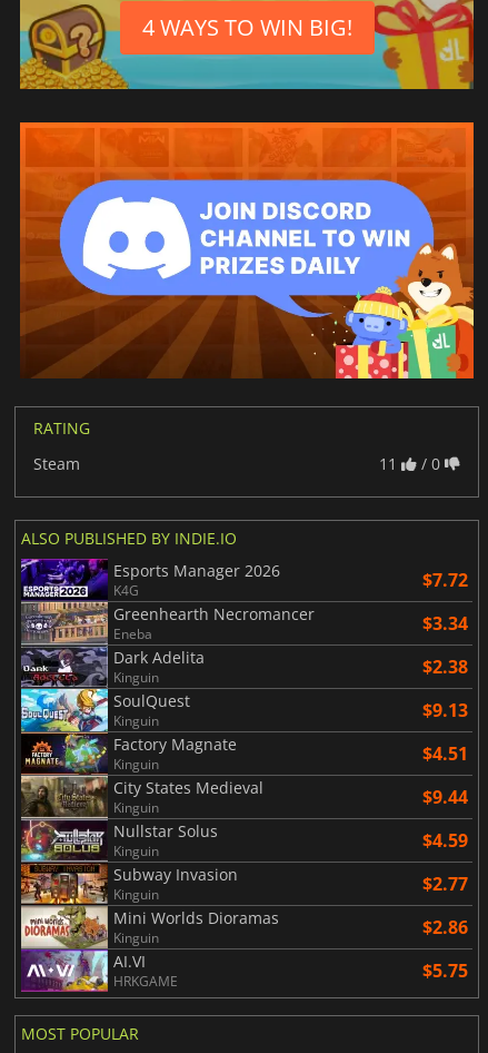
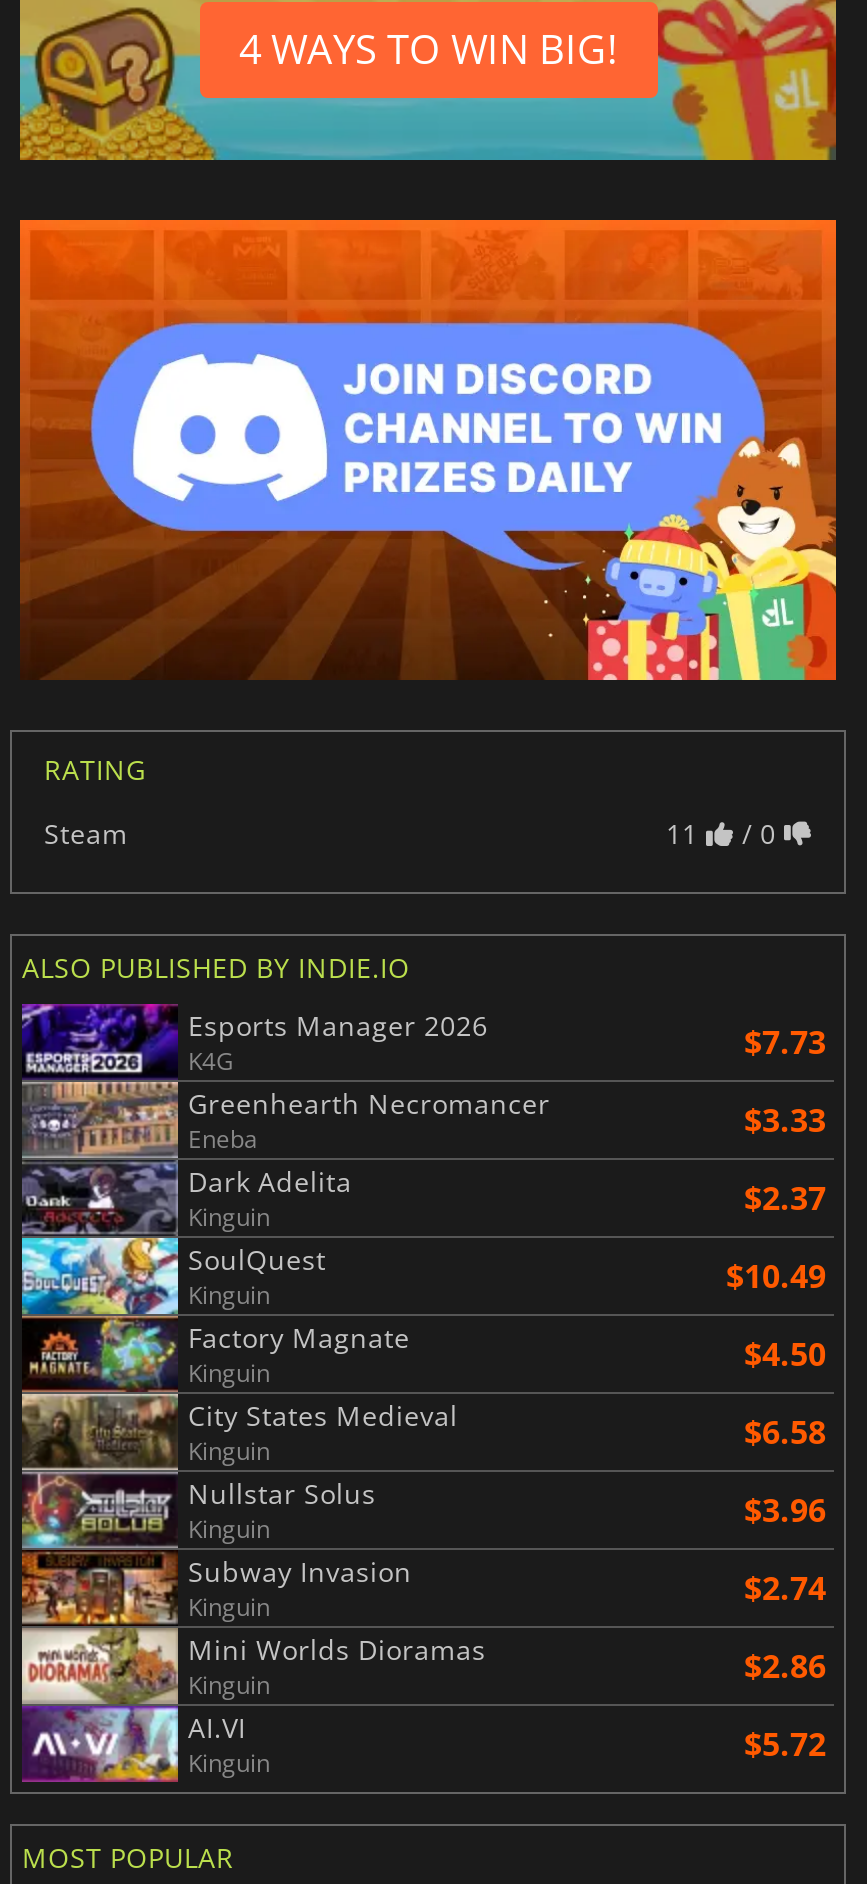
- $7.72
+ $7.73

- $3.34
+ $3.33

- $2.38
+ $2.37

- $9.13
+ $10.49

- $4.51
+ $4.50

- $9.44
+ $6.58

- $4.59
+ $3.96

- $2.77
+ $2.74

- HRKGAME
- $5.75
+ Kinguin
+ $5.72
